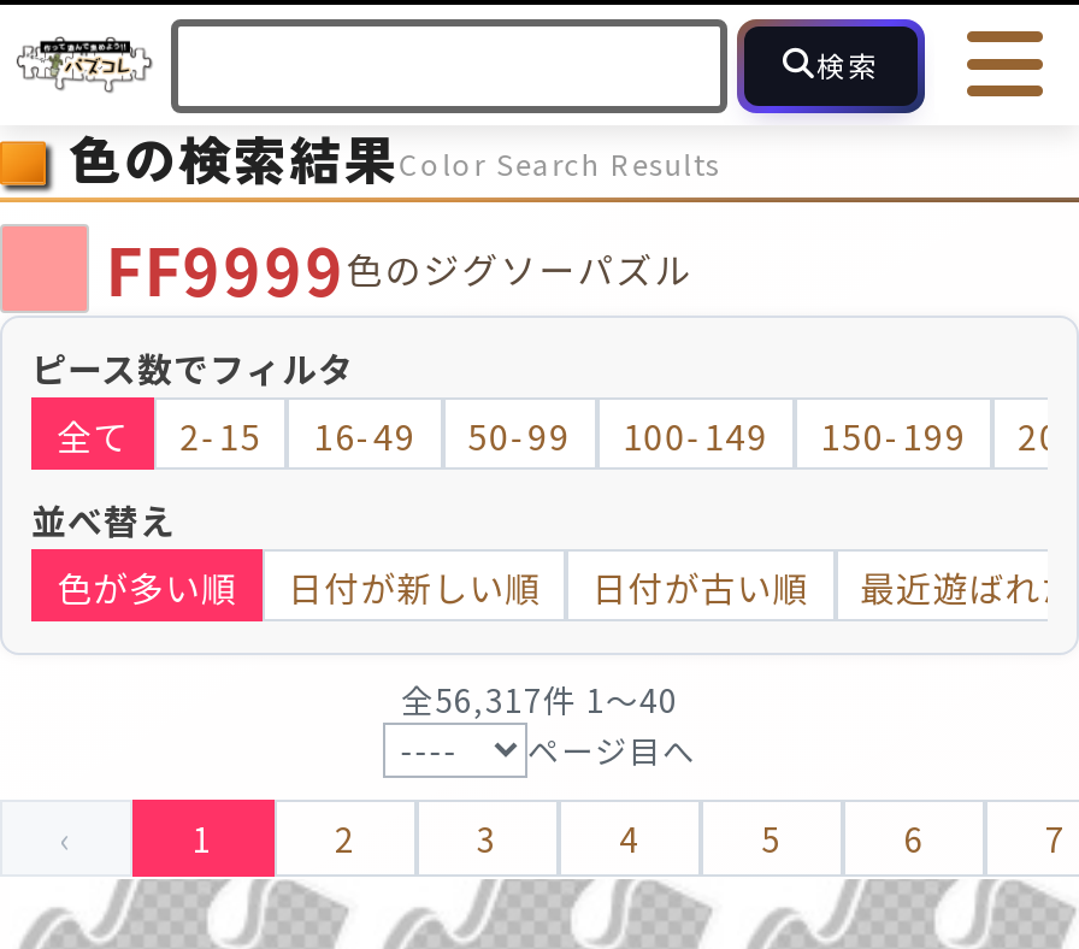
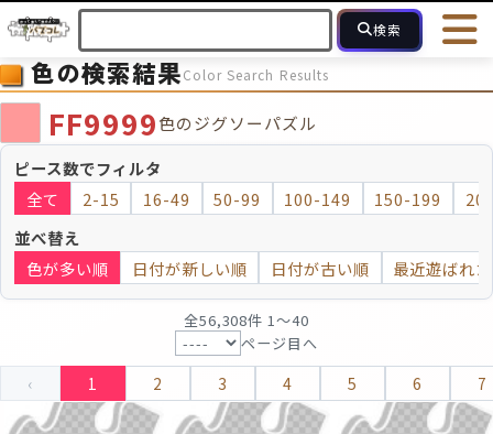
- 全56,317件 1〜40
+ 全56,308件 1〜40
